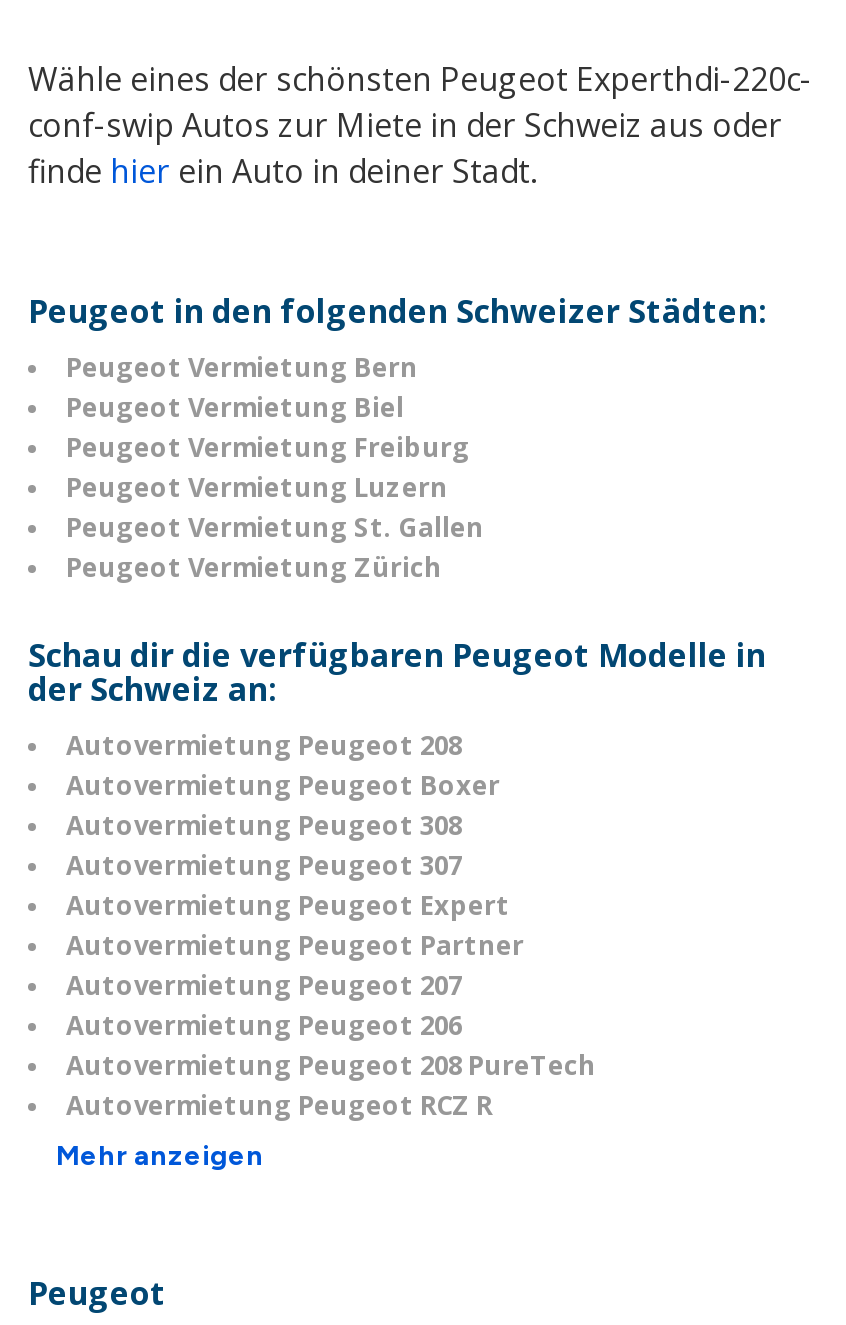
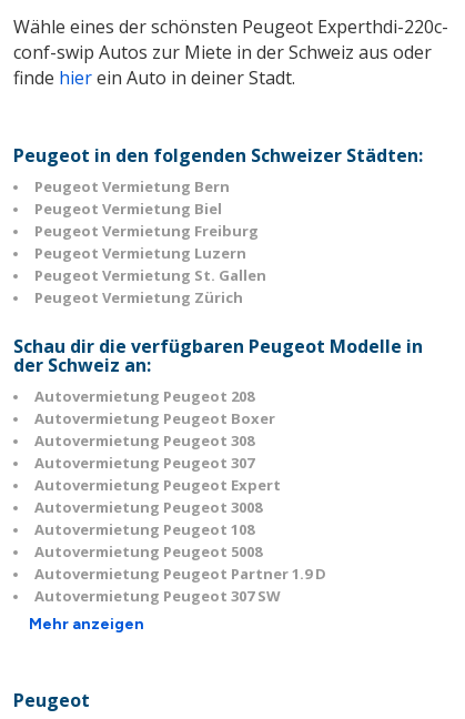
- Autovermietung Peugeot Partner
- Autovermietung Peugeot 207
- Autovermietung Peugeot 206
- Autovermietung Peugeot 208 PureTech
- Autovermietung Peugeot RCZ R
+ Autovermietung Peugeot 3008
+ Autovermietung Peugeot 108
+ Autovermietung Peugeot 5008
+ Autovermietung Peugeot Partner 1.9 D
+ Autovermietung Peugeot 307 SW
